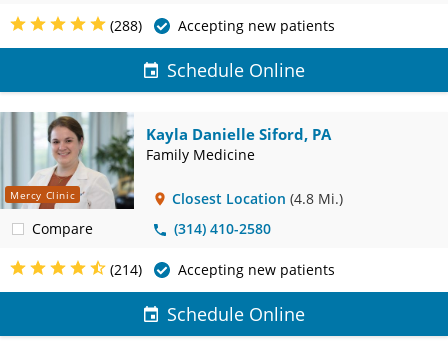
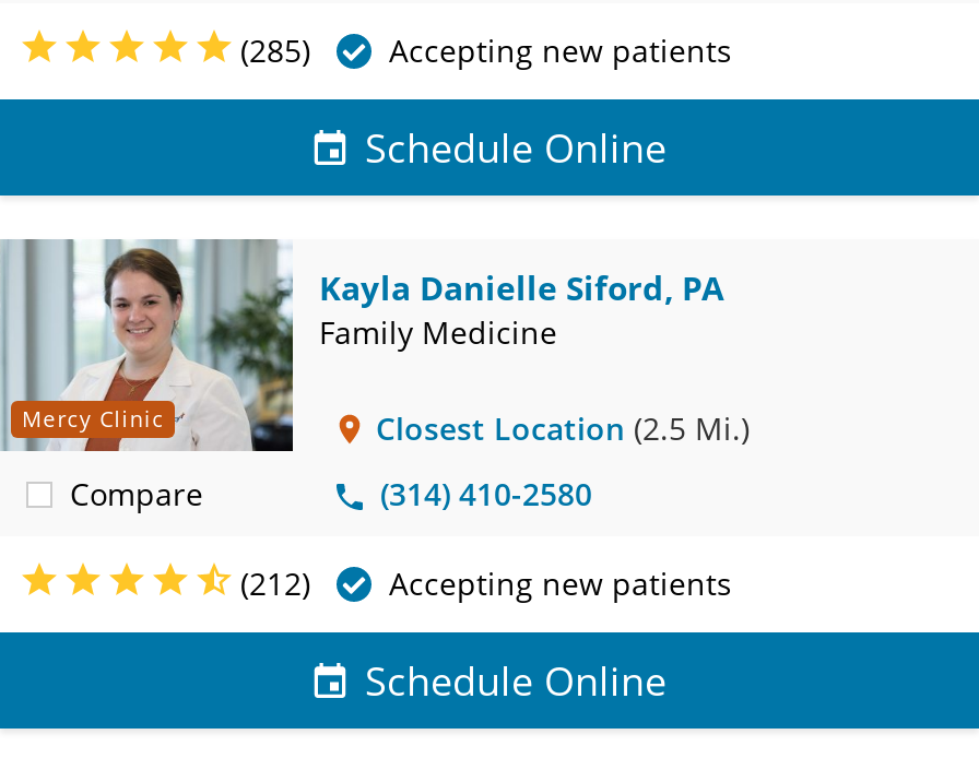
- (288) Accepting new patients
+ (285) Accepting new patients

- Closest Location (4.8 Mi.)
+ Closest Location (2.5 Mi.)

- (214) Accepting new patients
+ (212) Accepting new patients
